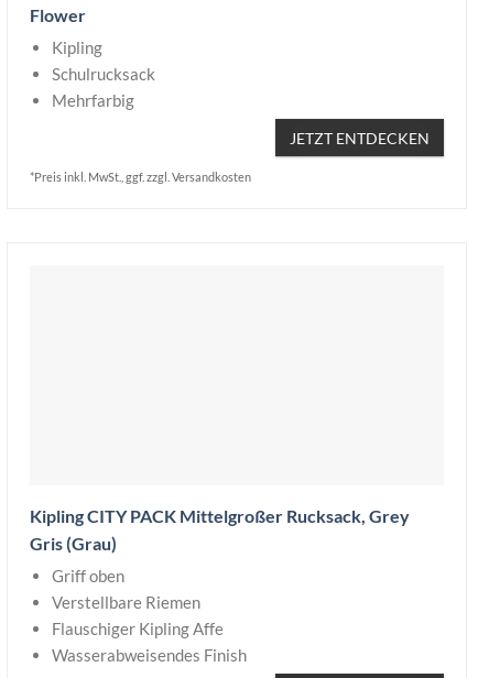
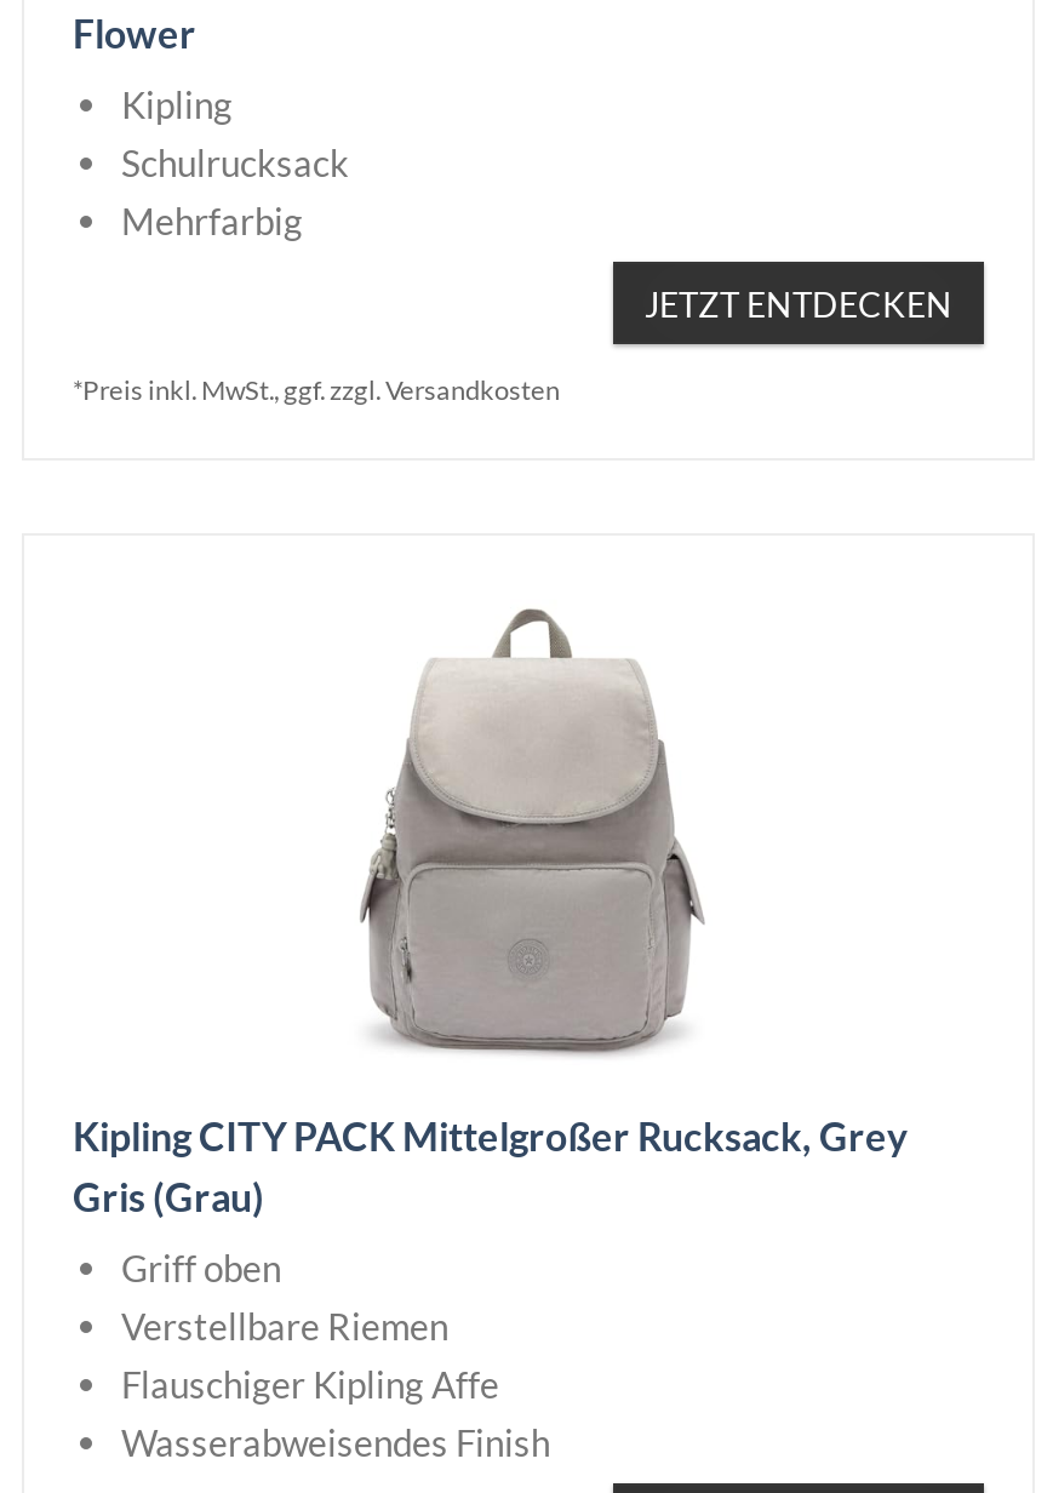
+ [image]
